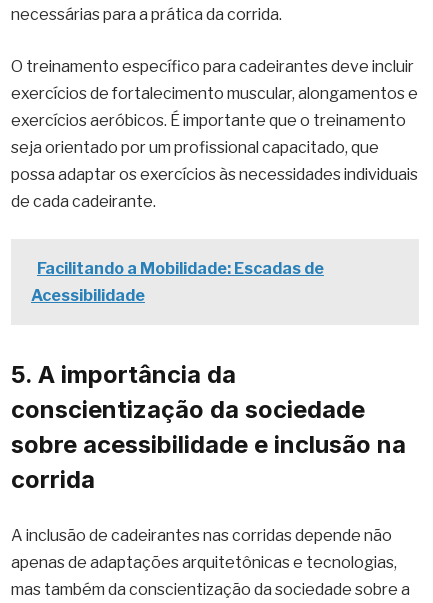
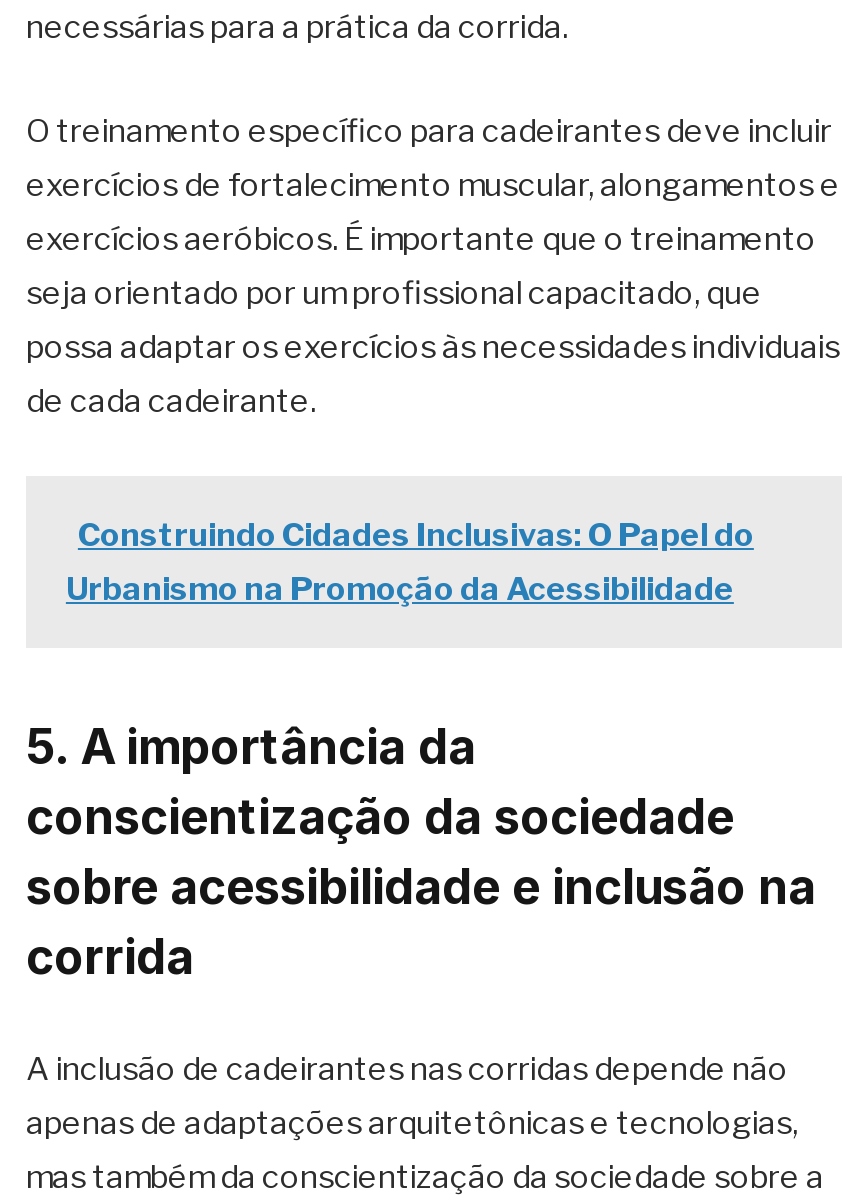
- Facilitando a Mobilidade: Escadas de
- Acessibilidade
+ Construindo Cidades Inclusivas: O Papel do
+ Urbanismo na Promoção da Acessibilidade
